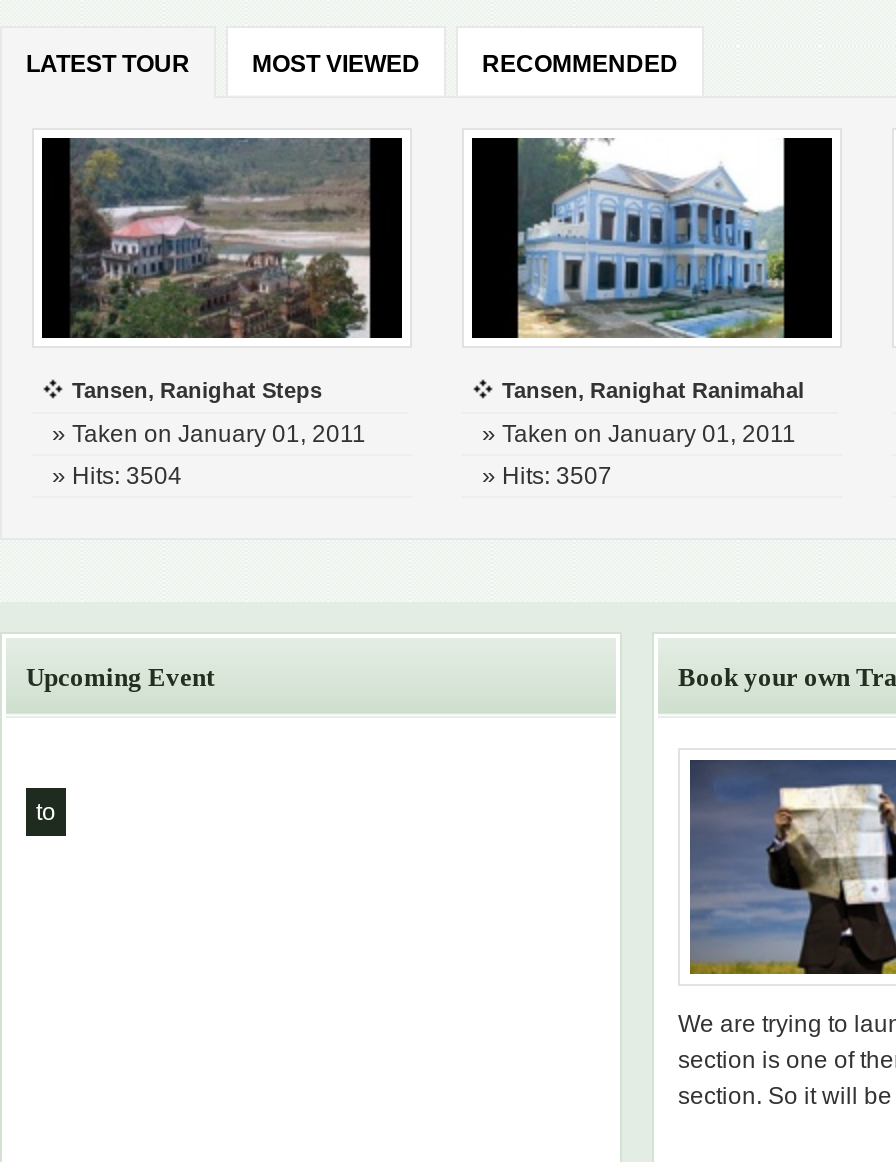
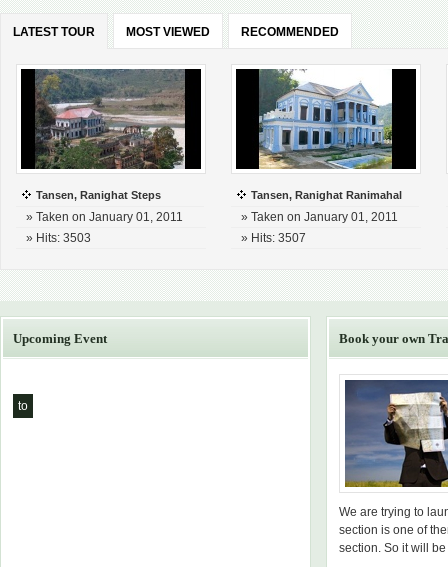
- » Hits: 3504
+ » Hits: 3503
